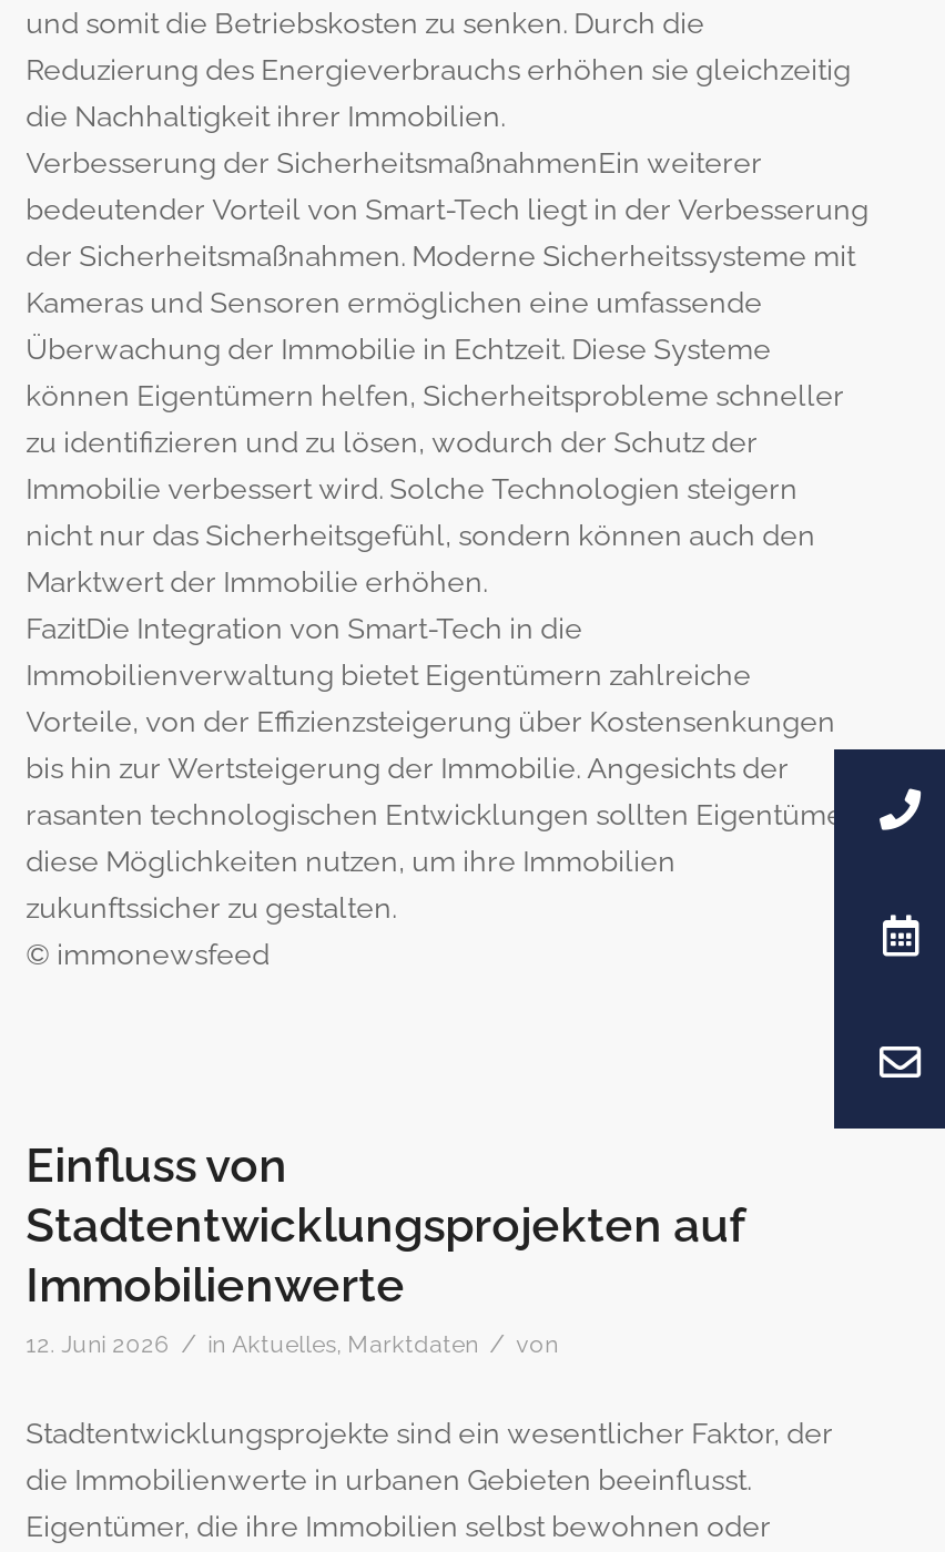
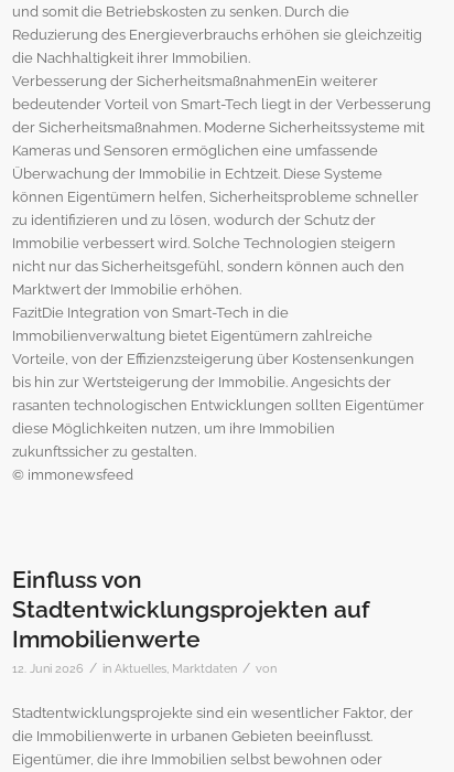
- [image]
